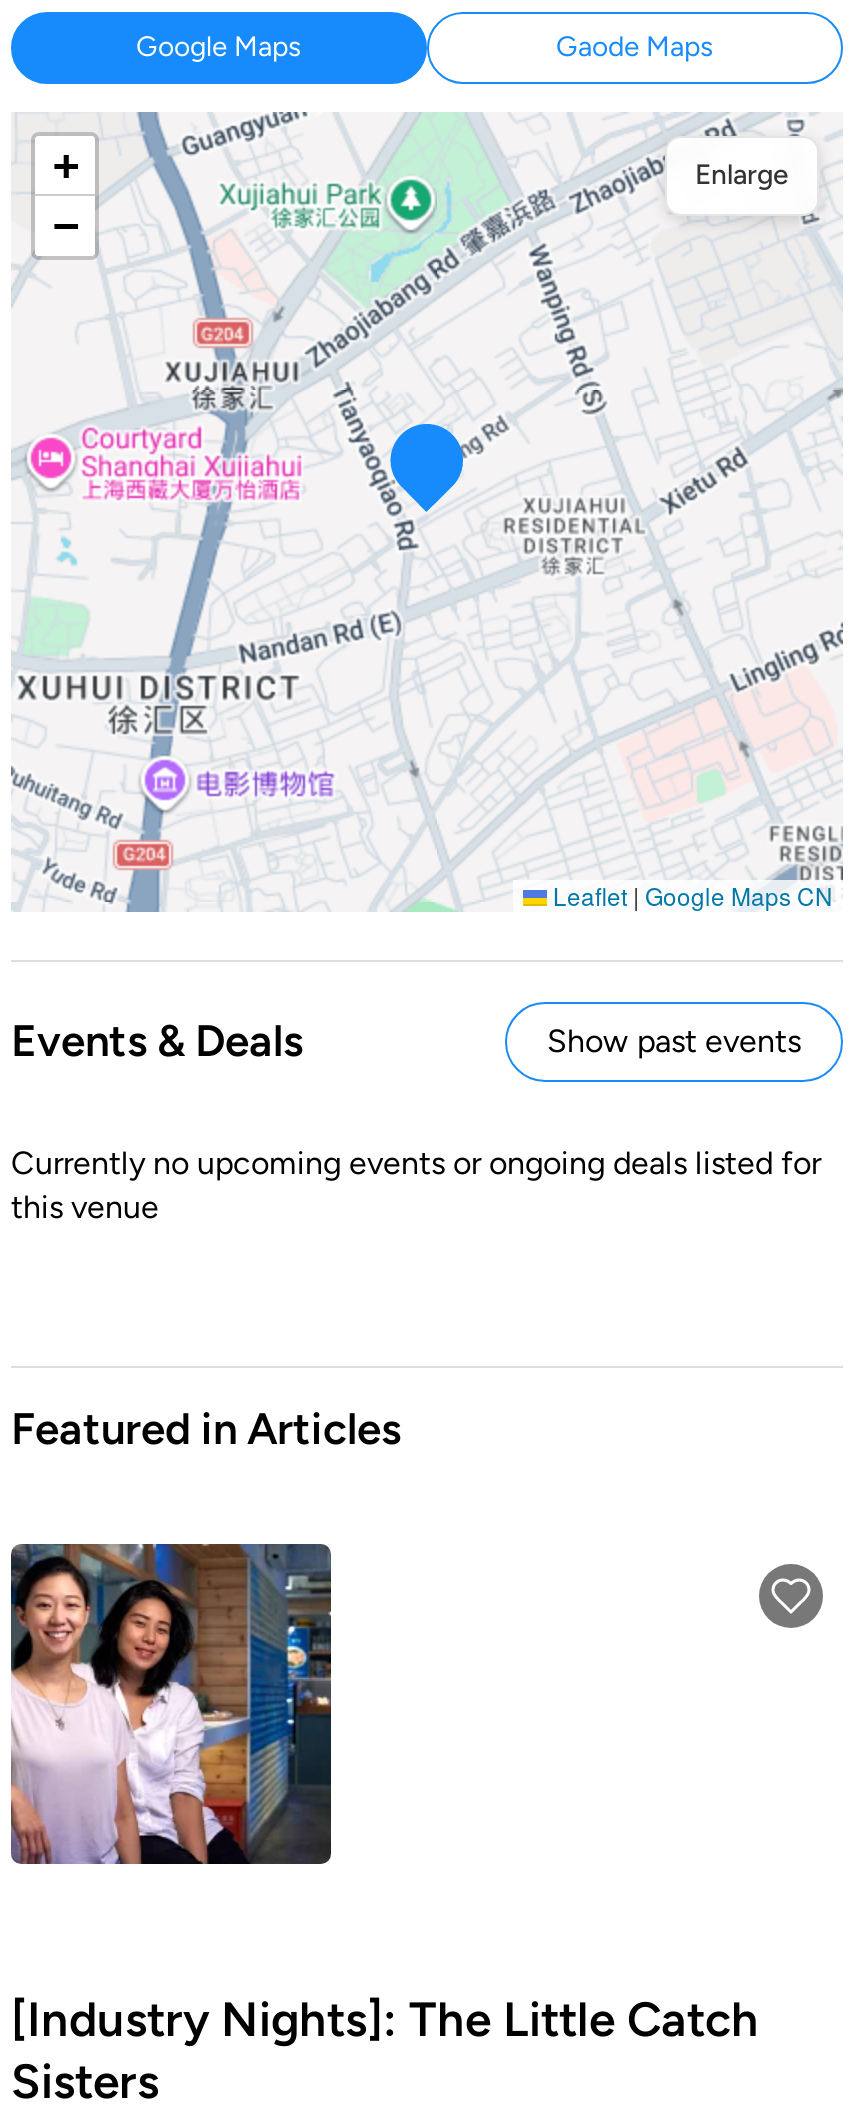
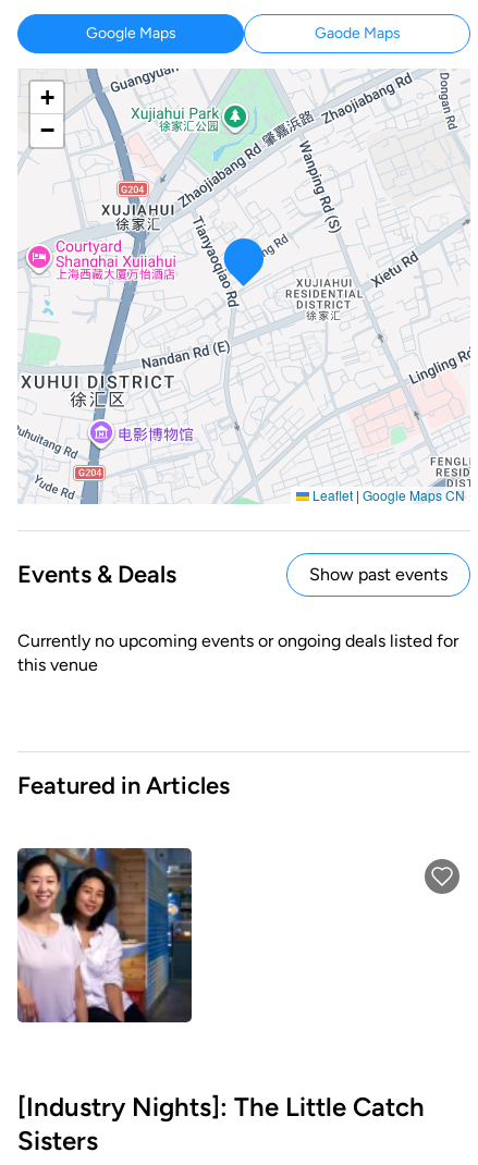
- Enlarge
